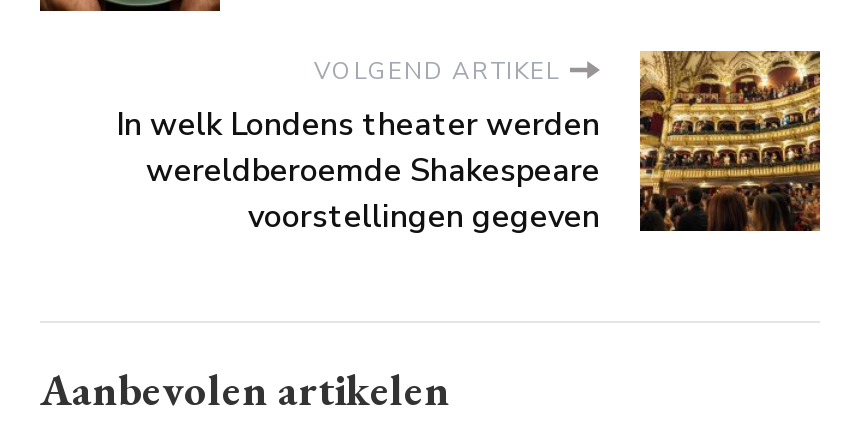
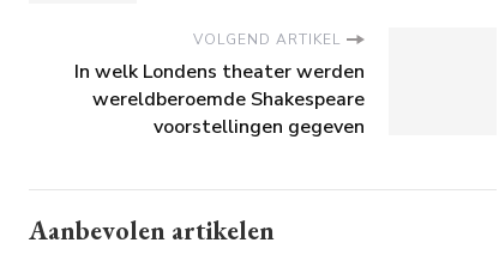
- [image]
